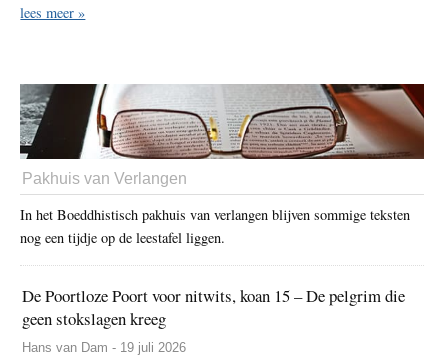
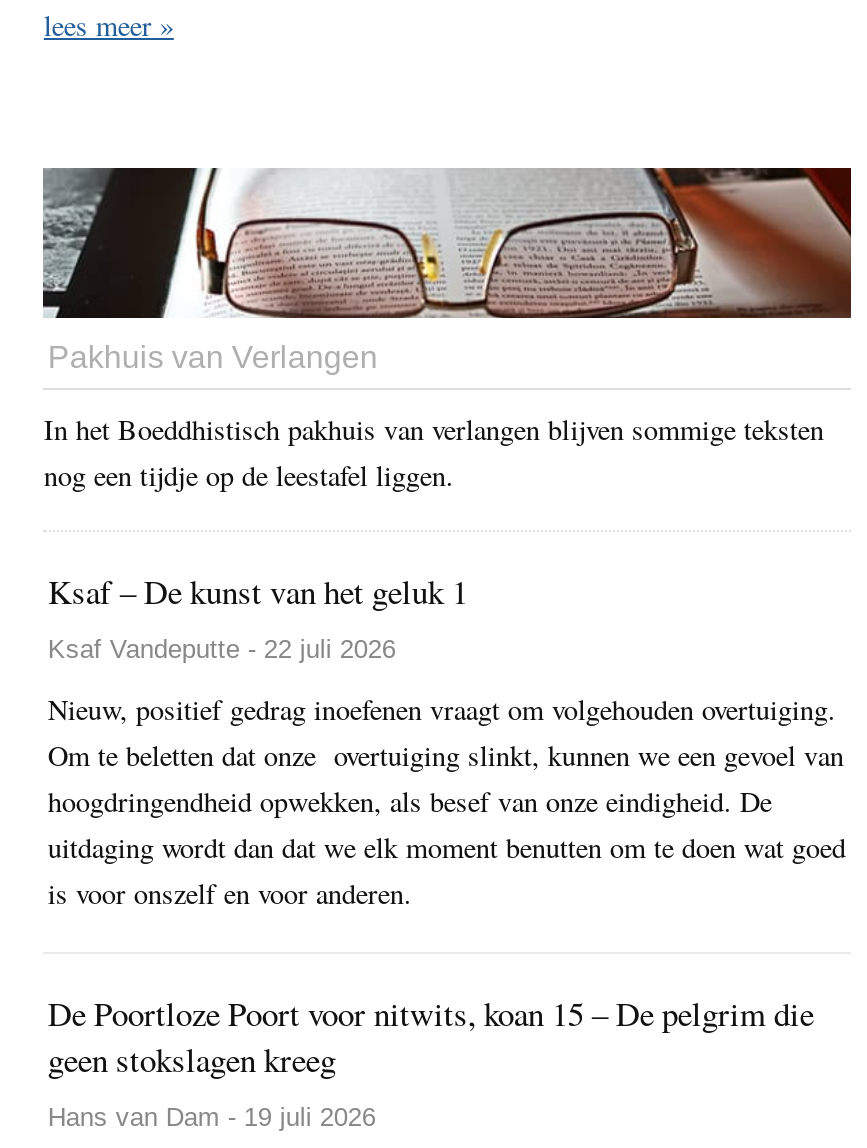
+ Ksaf – De kunst van het geluk 1
+ Ksaf Vandeputte - 22 juli 2026
+ Nieuw, positief gedrag inoefenen vraagt om volgehouden overtuiging.
+ Om te beletten dat onze overtuiging slinkt, kunnen we een gevoel van
+ hoogdringendheid opwekken, als besef van onze eindigheid. De
+ uitdaging wordt dan dat we elk moment benutten om te doen wat goed
+ is voor onszelf en voor anderen.
